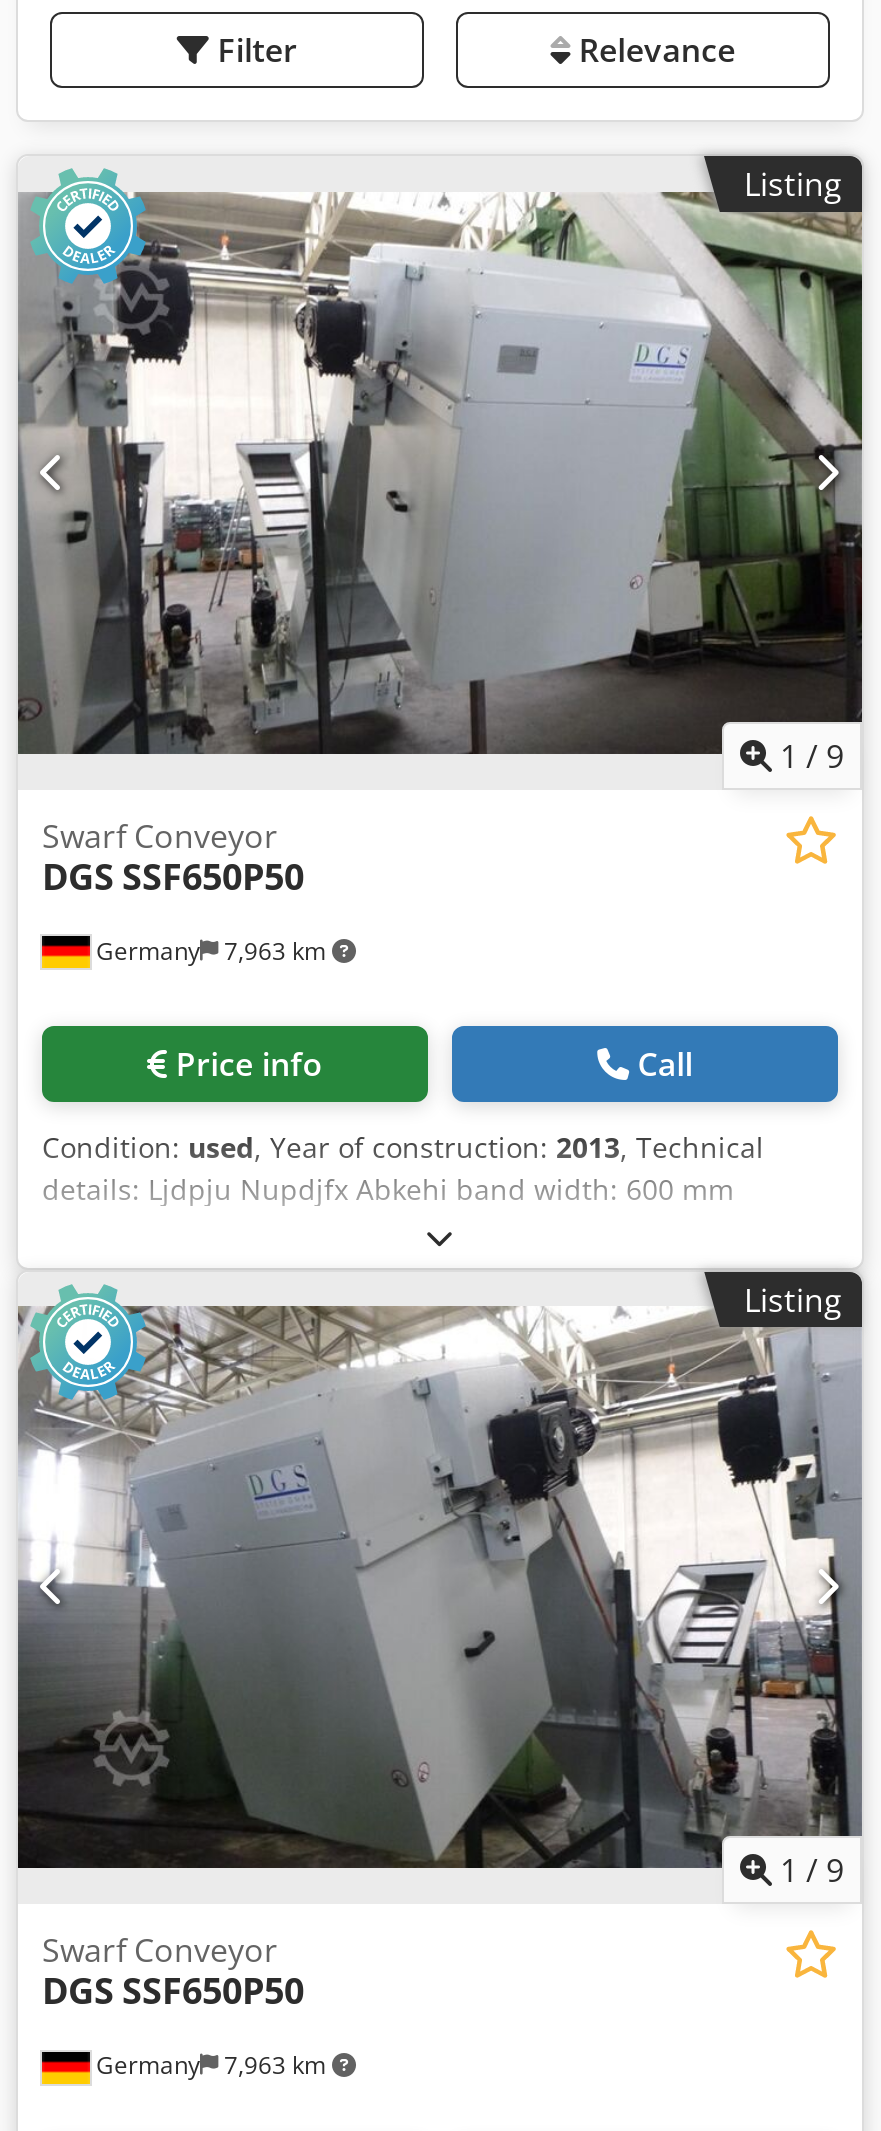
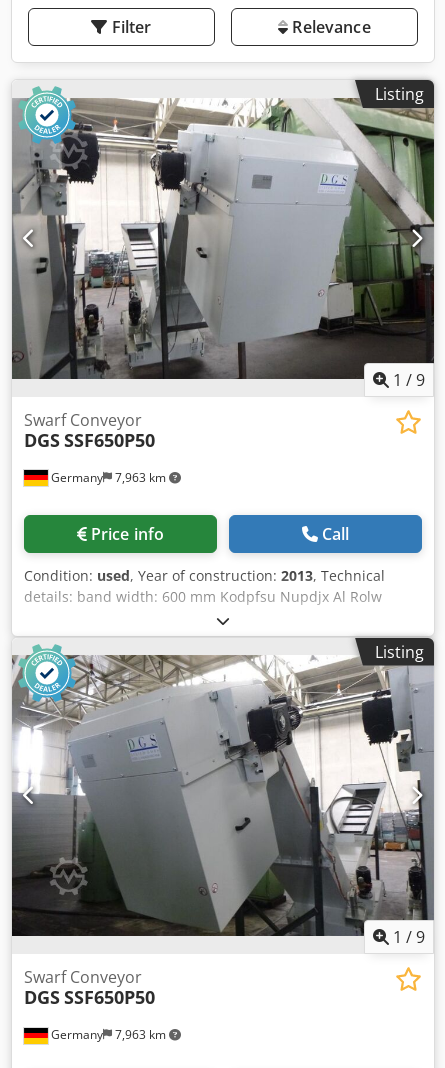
- details: Ljdpju Nupdjfx Abkehi band width: 600 mm
+ details: band width: 600 mm Kodpfsu Nupdjx Al Rolw
